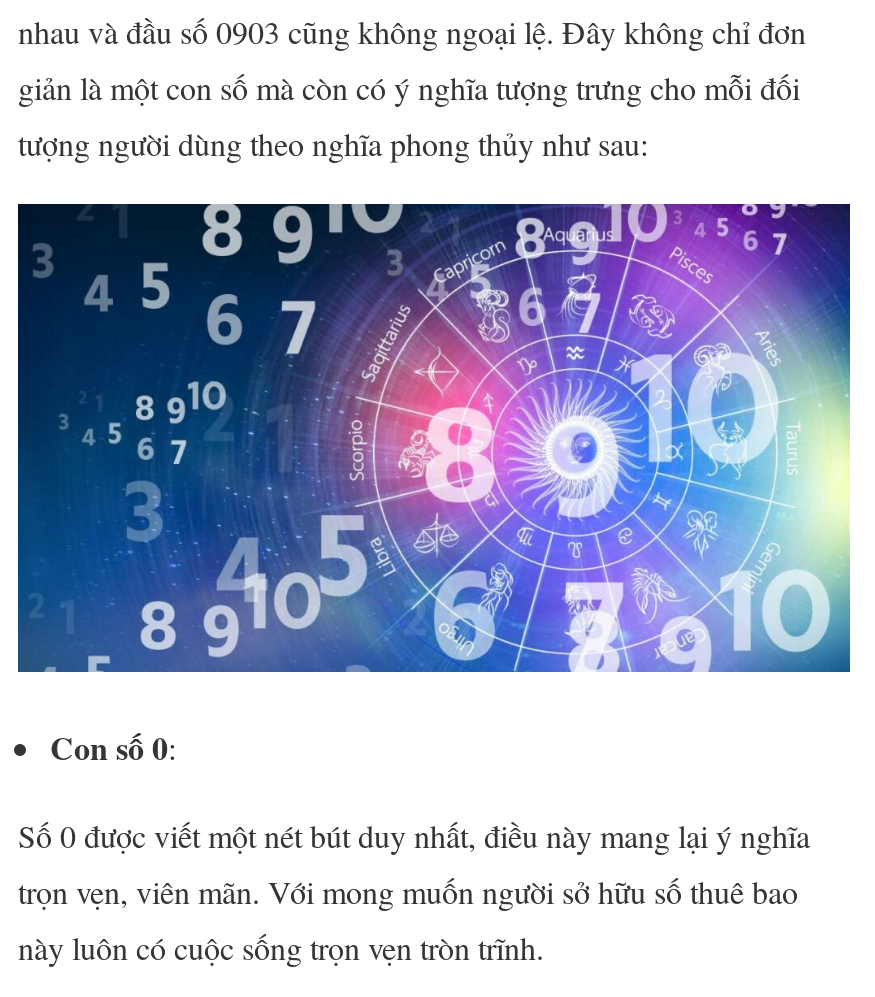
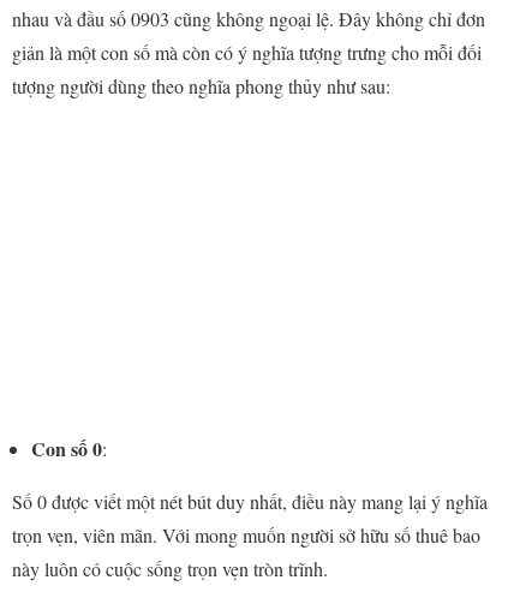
- [image]
